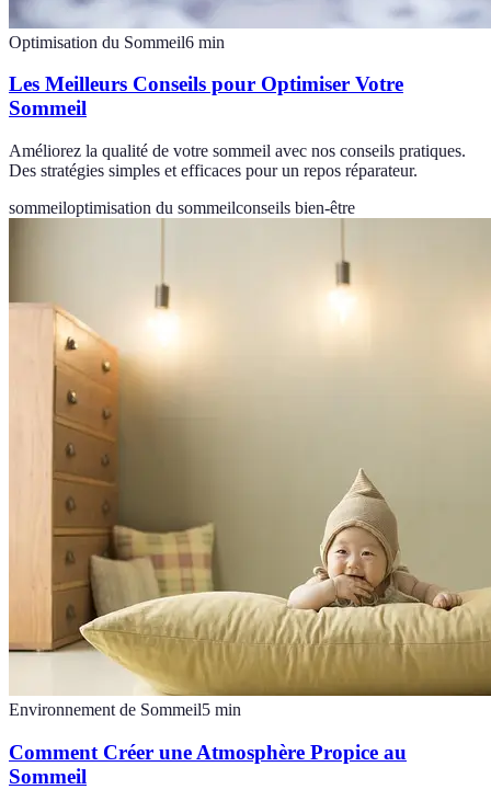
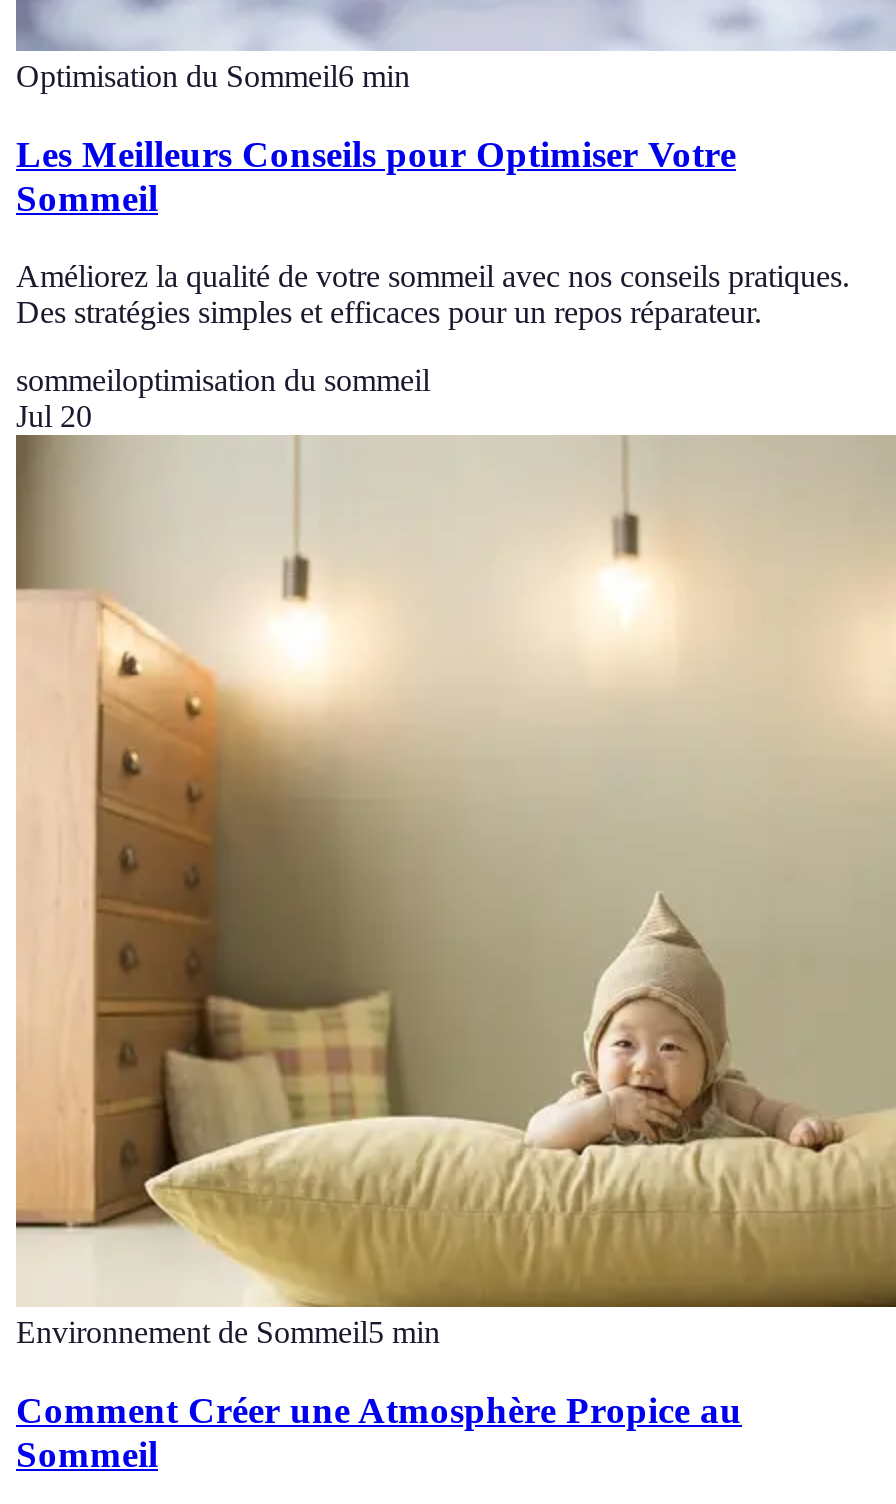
- sommeiloptimisation du sommeilconseils bien-être
+ sommeiloptimisation du sommeil
+ Jul 20
